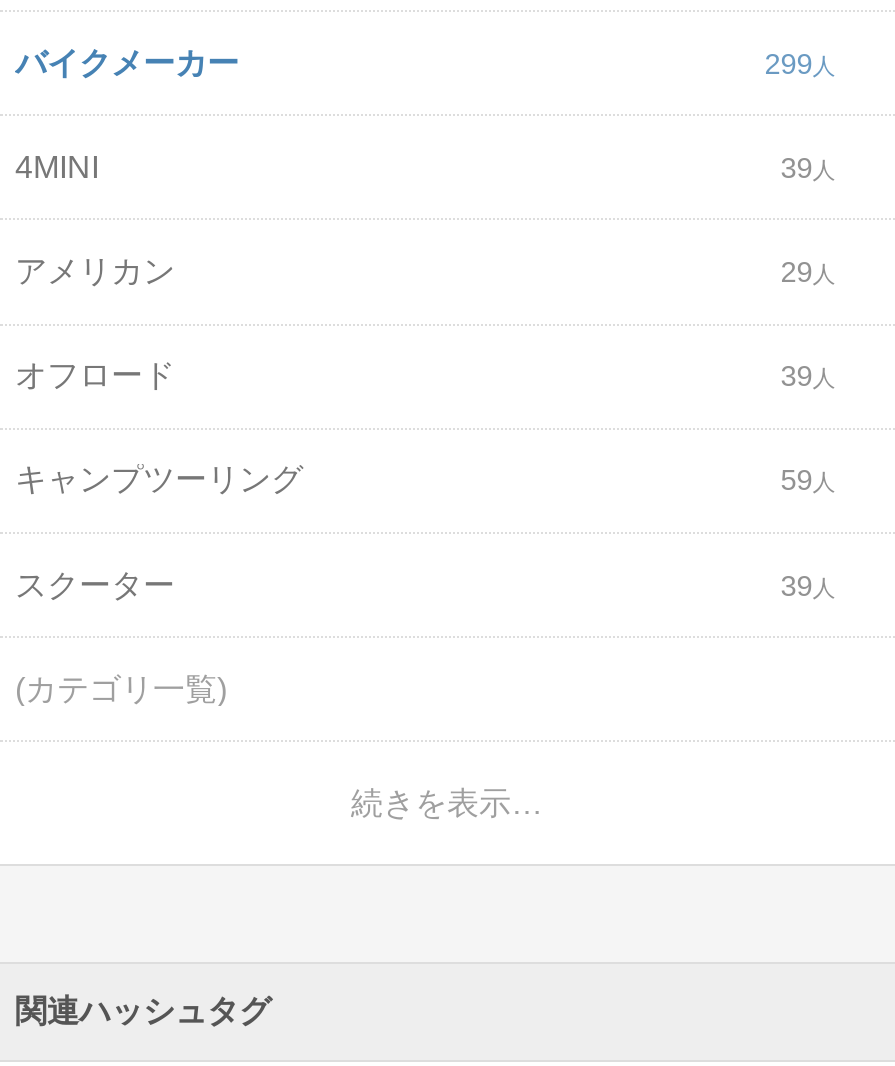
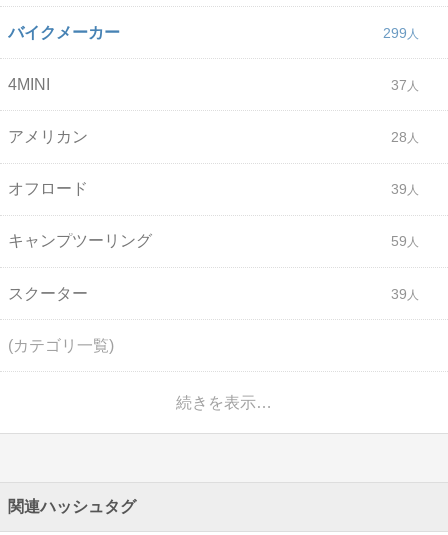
- 39
+ 37

- 29
+ 28
